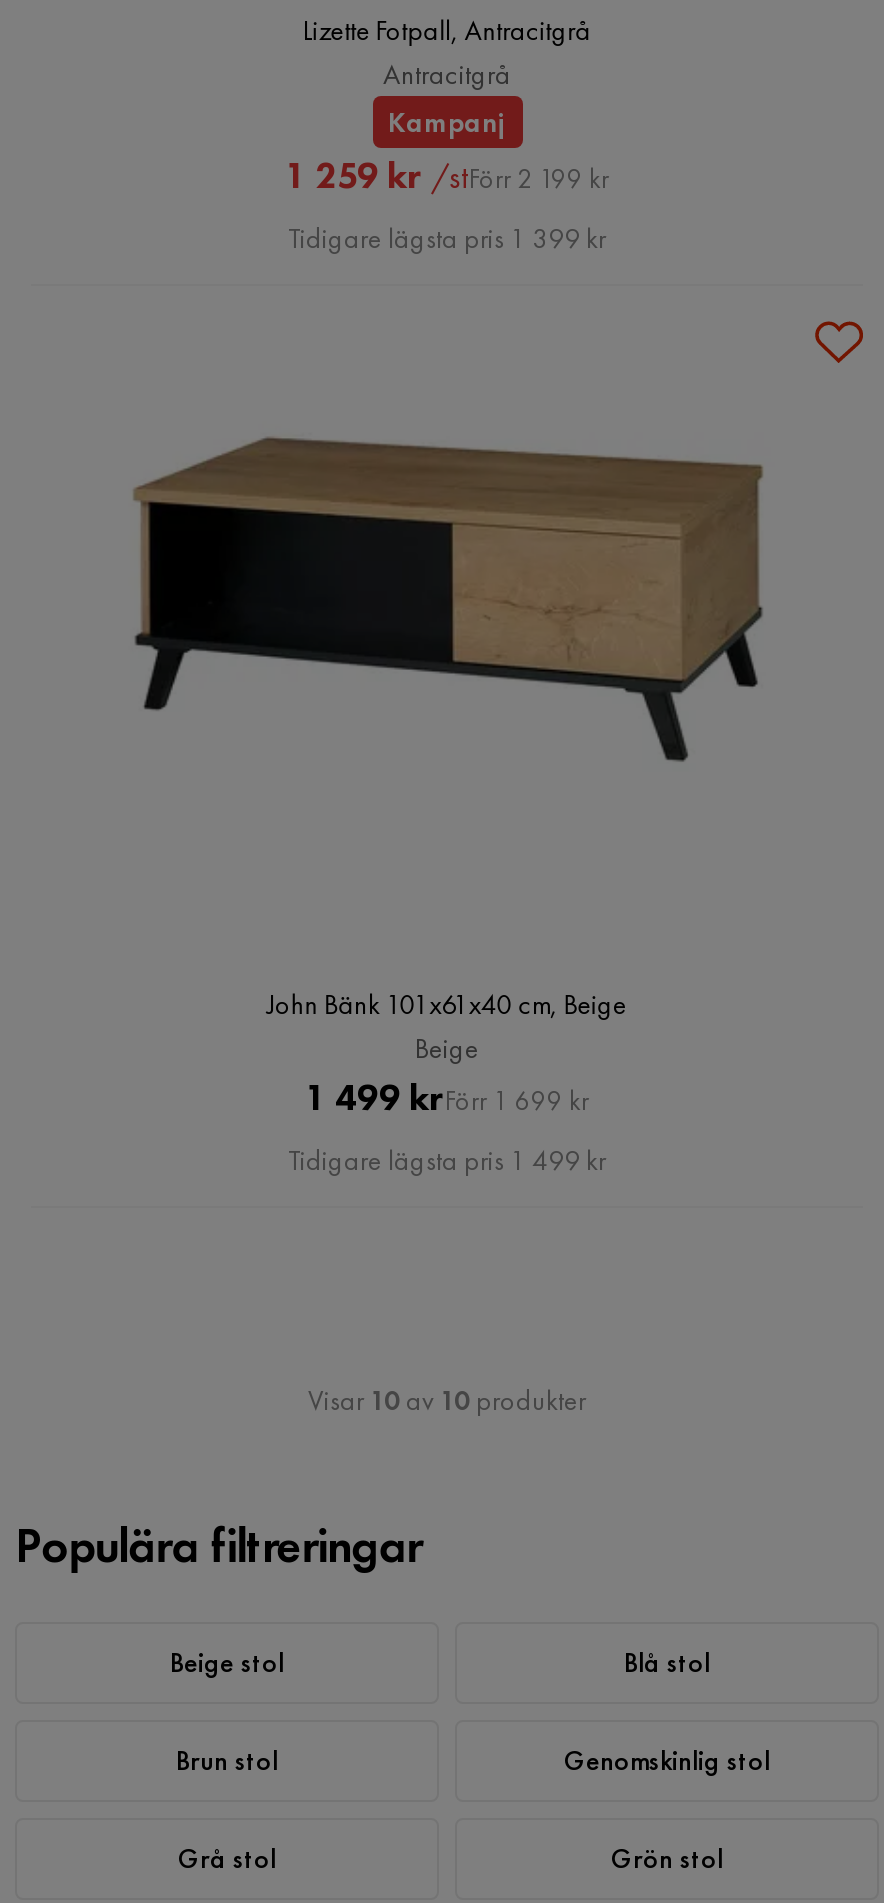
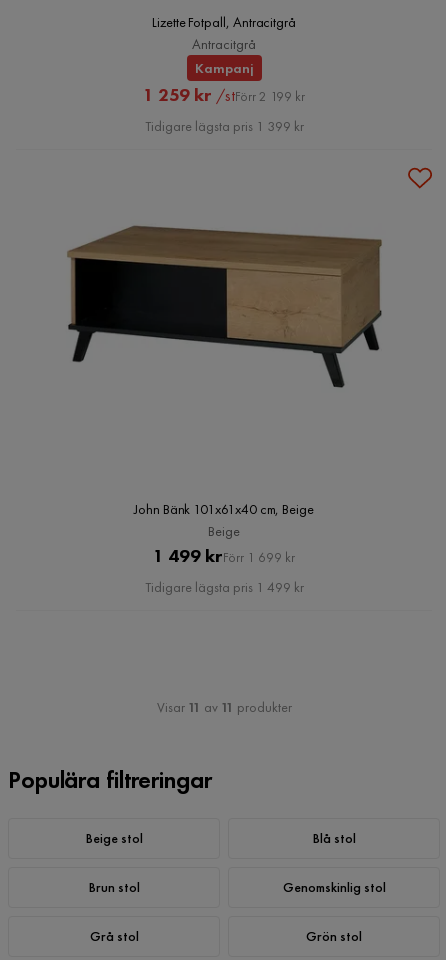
- Visar 10 av 10 produkter
+ Visar 11 av 11 produkter
